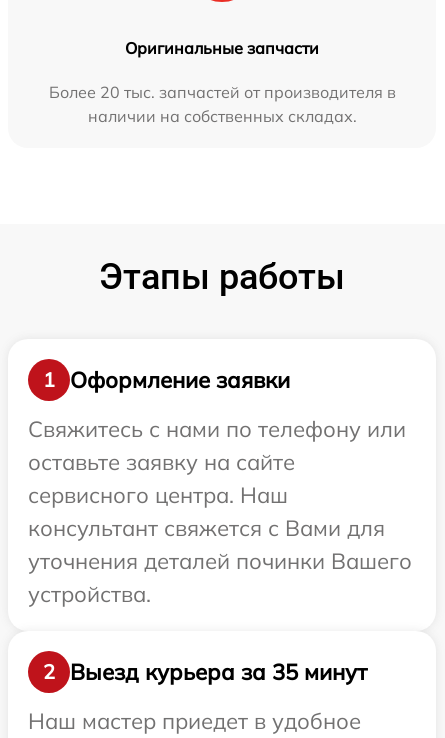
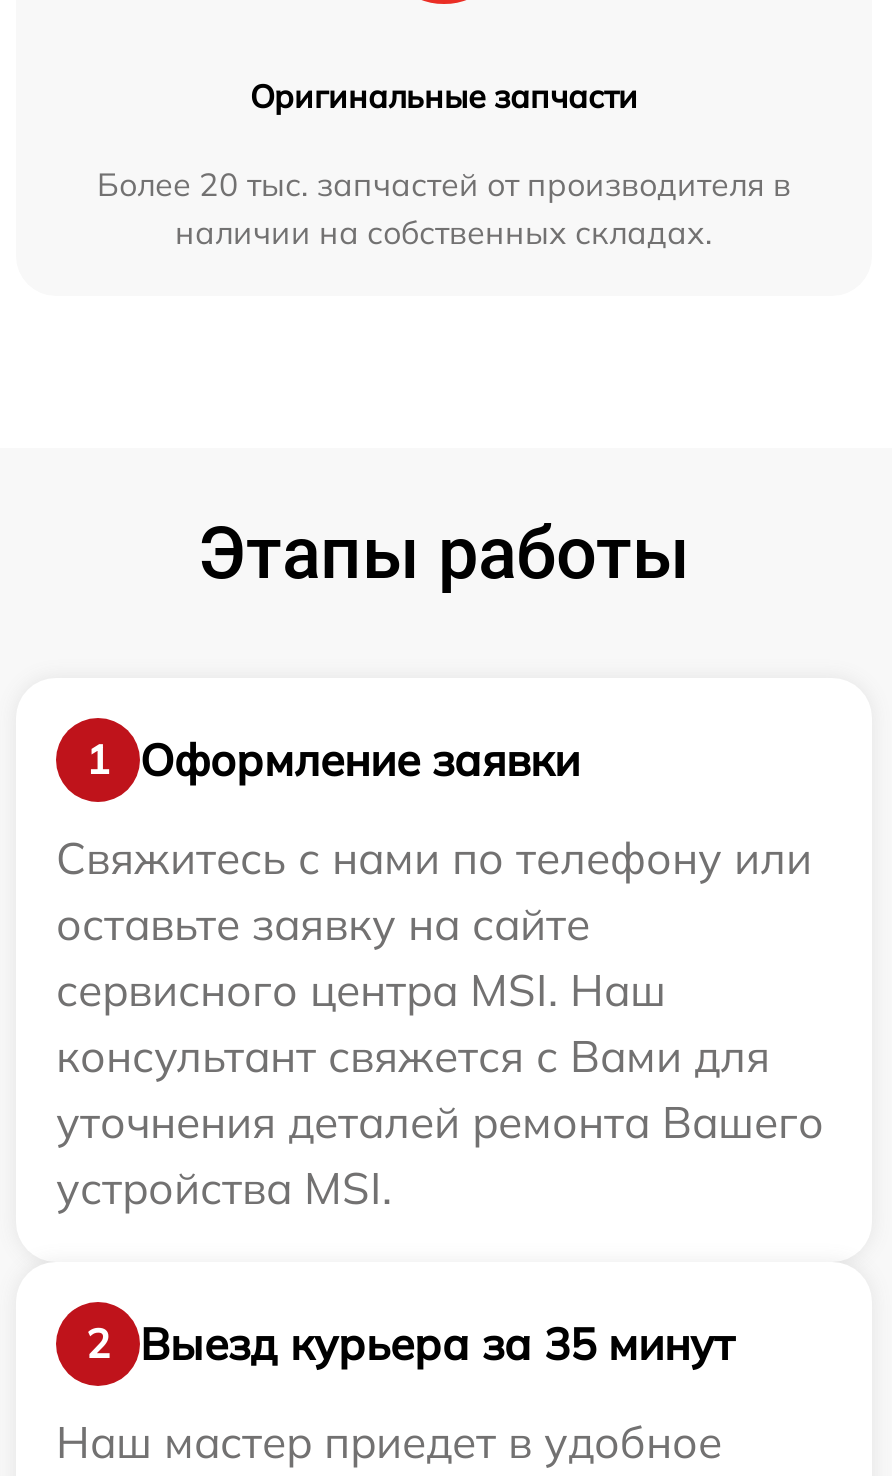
- сервисного центра. Наш
+ сервисного центра MSI. Наш

- уточнения деталей починки Вашего
- устройства.
+ уточнения деталей ремонта Вашего
+ устройства MSI.
